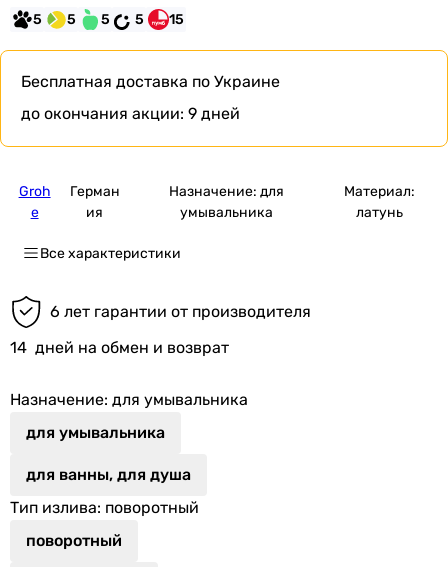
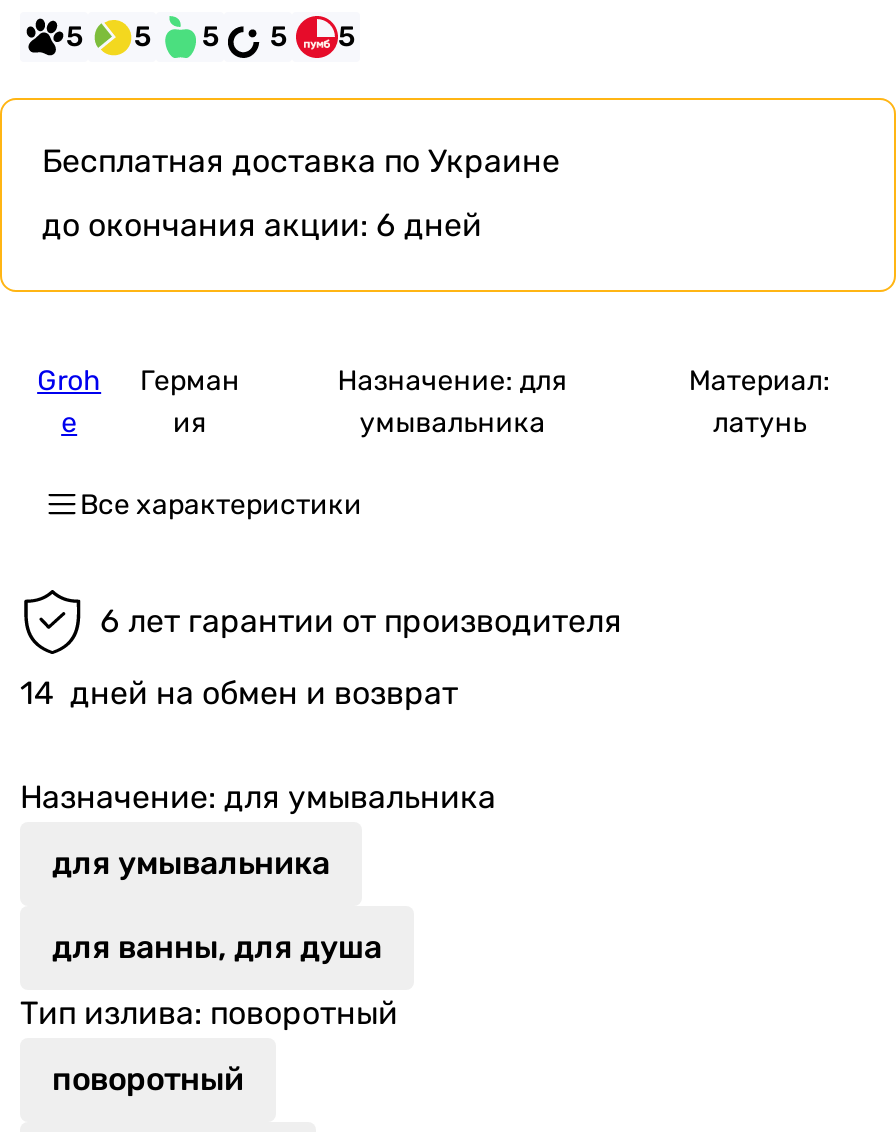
- 5 5 5 5 15
+ 5 5 5 5 5

- до окончания акции: 9 дней
+ до окончания акции: 6 дней
